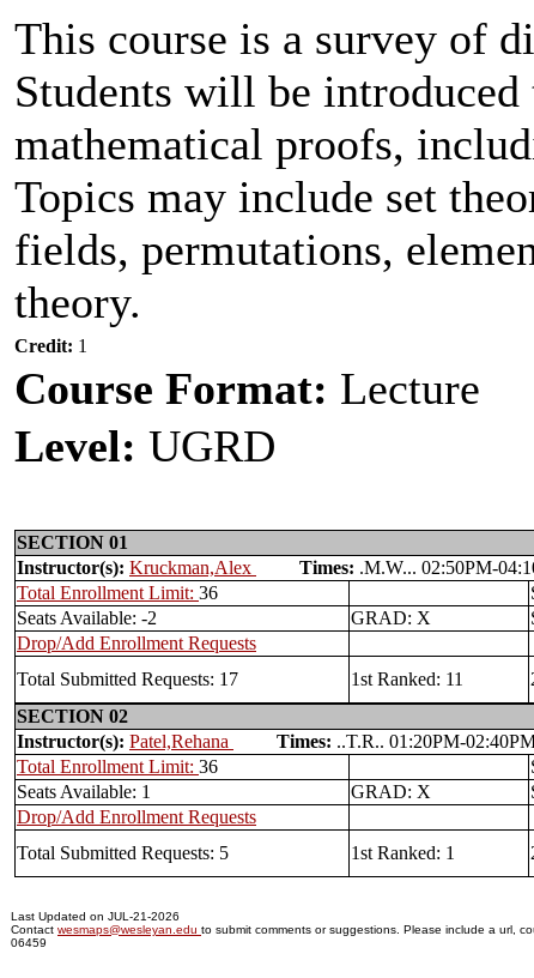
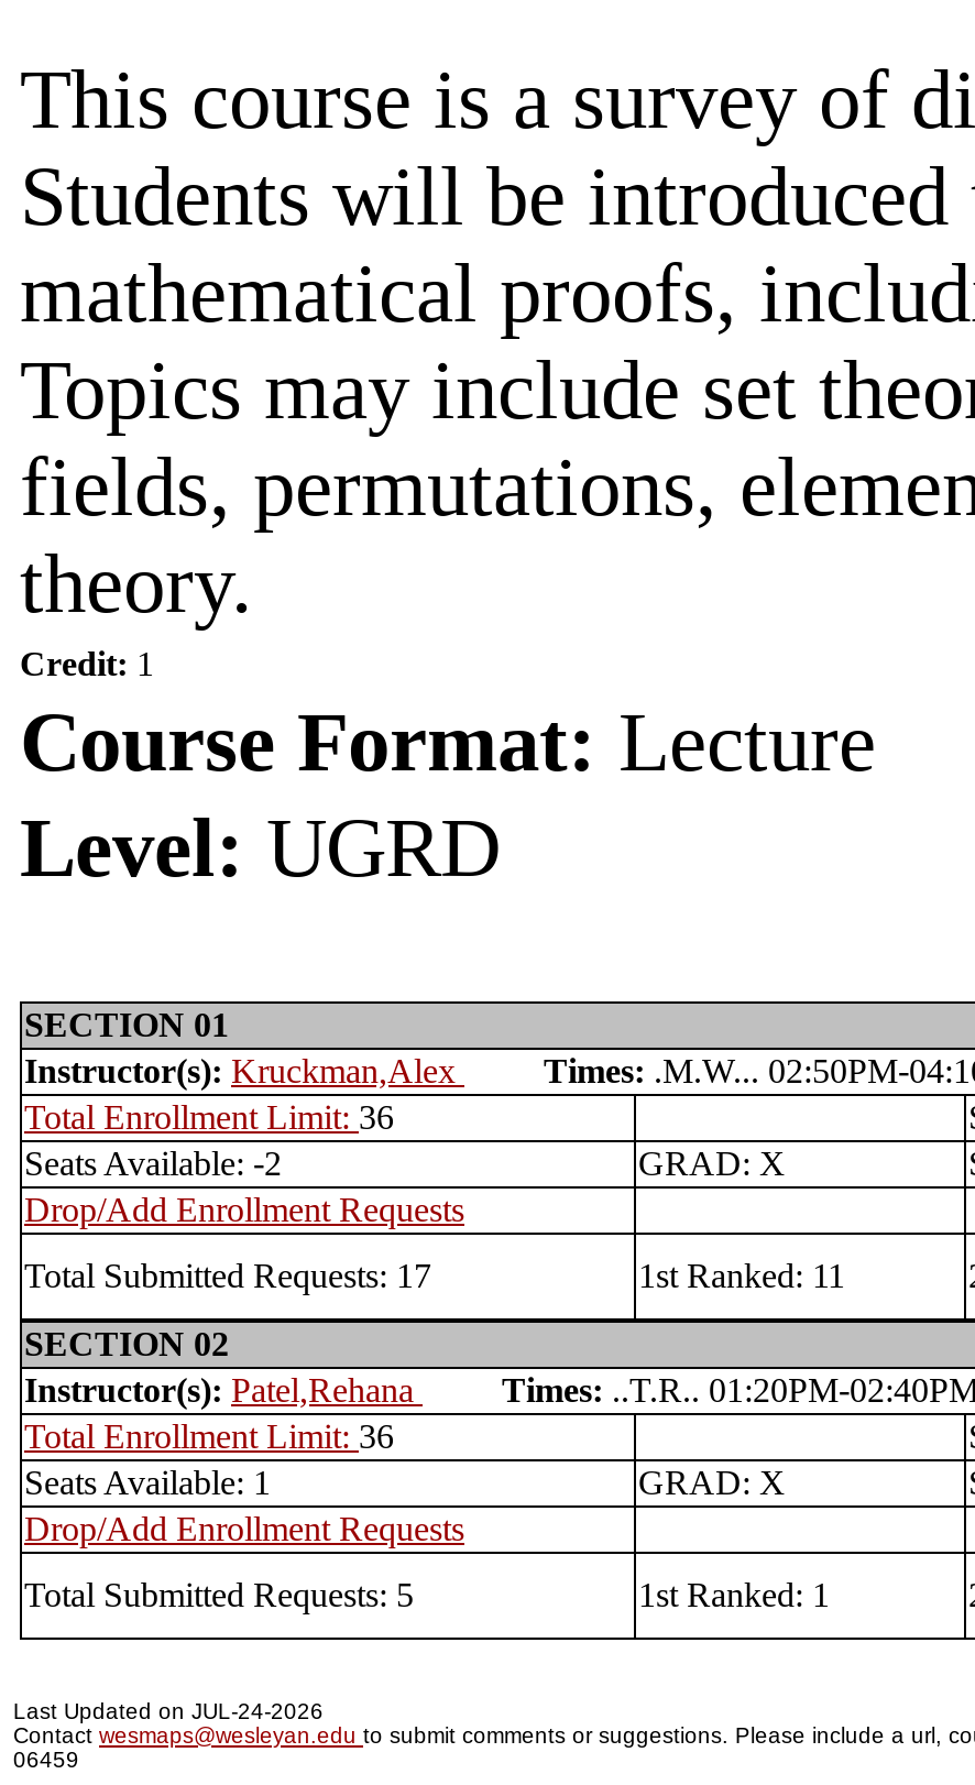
- Last Updated on JUL-21-2026
+ Last Updated on JUL-24-2026
